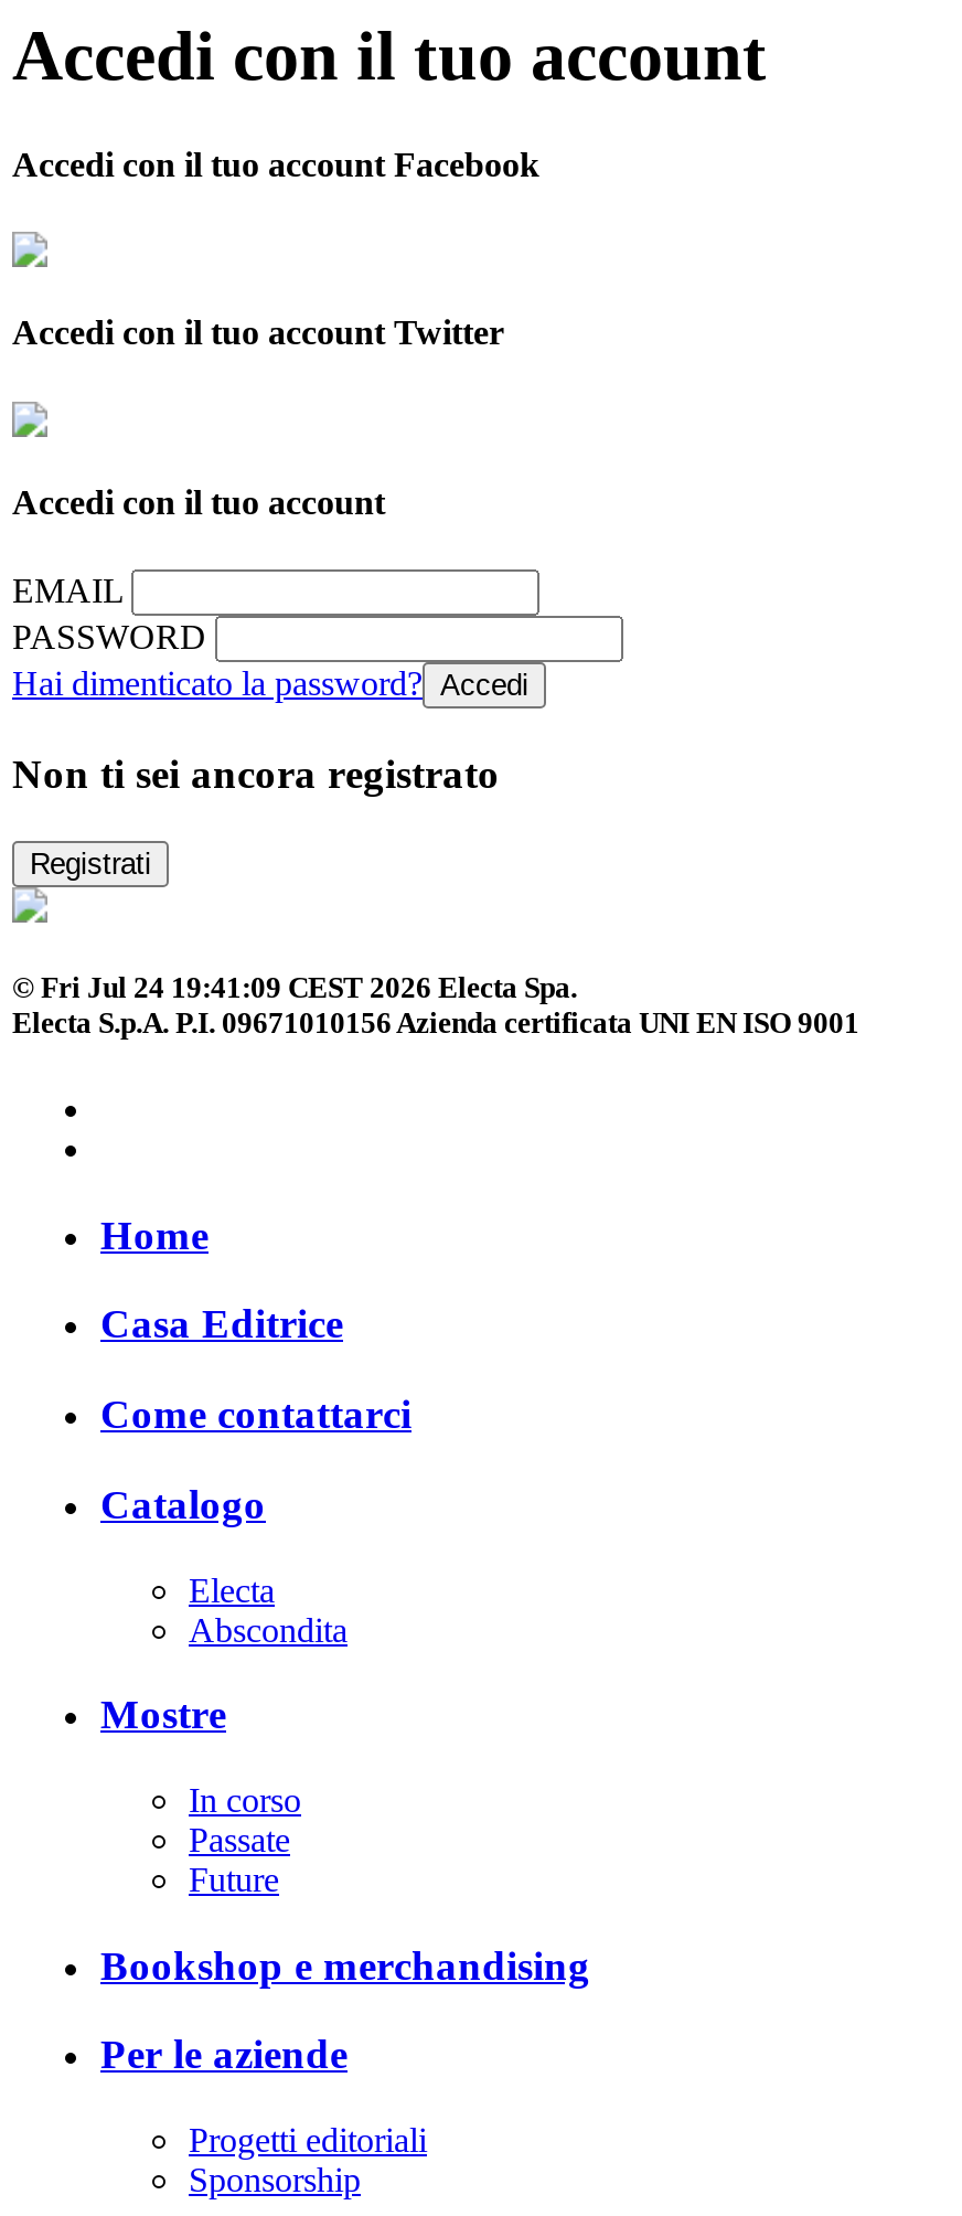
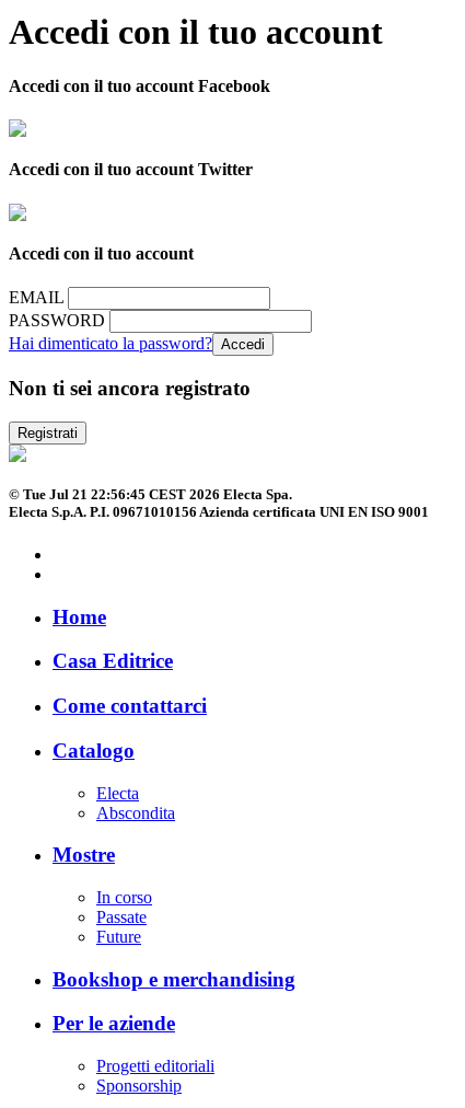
- © Fri Jul 24 19:41:09 CEST 2026 Electa Spa.
+ © Tue Jul 21 22:56:45 CEST 2026 Electa Spa.
